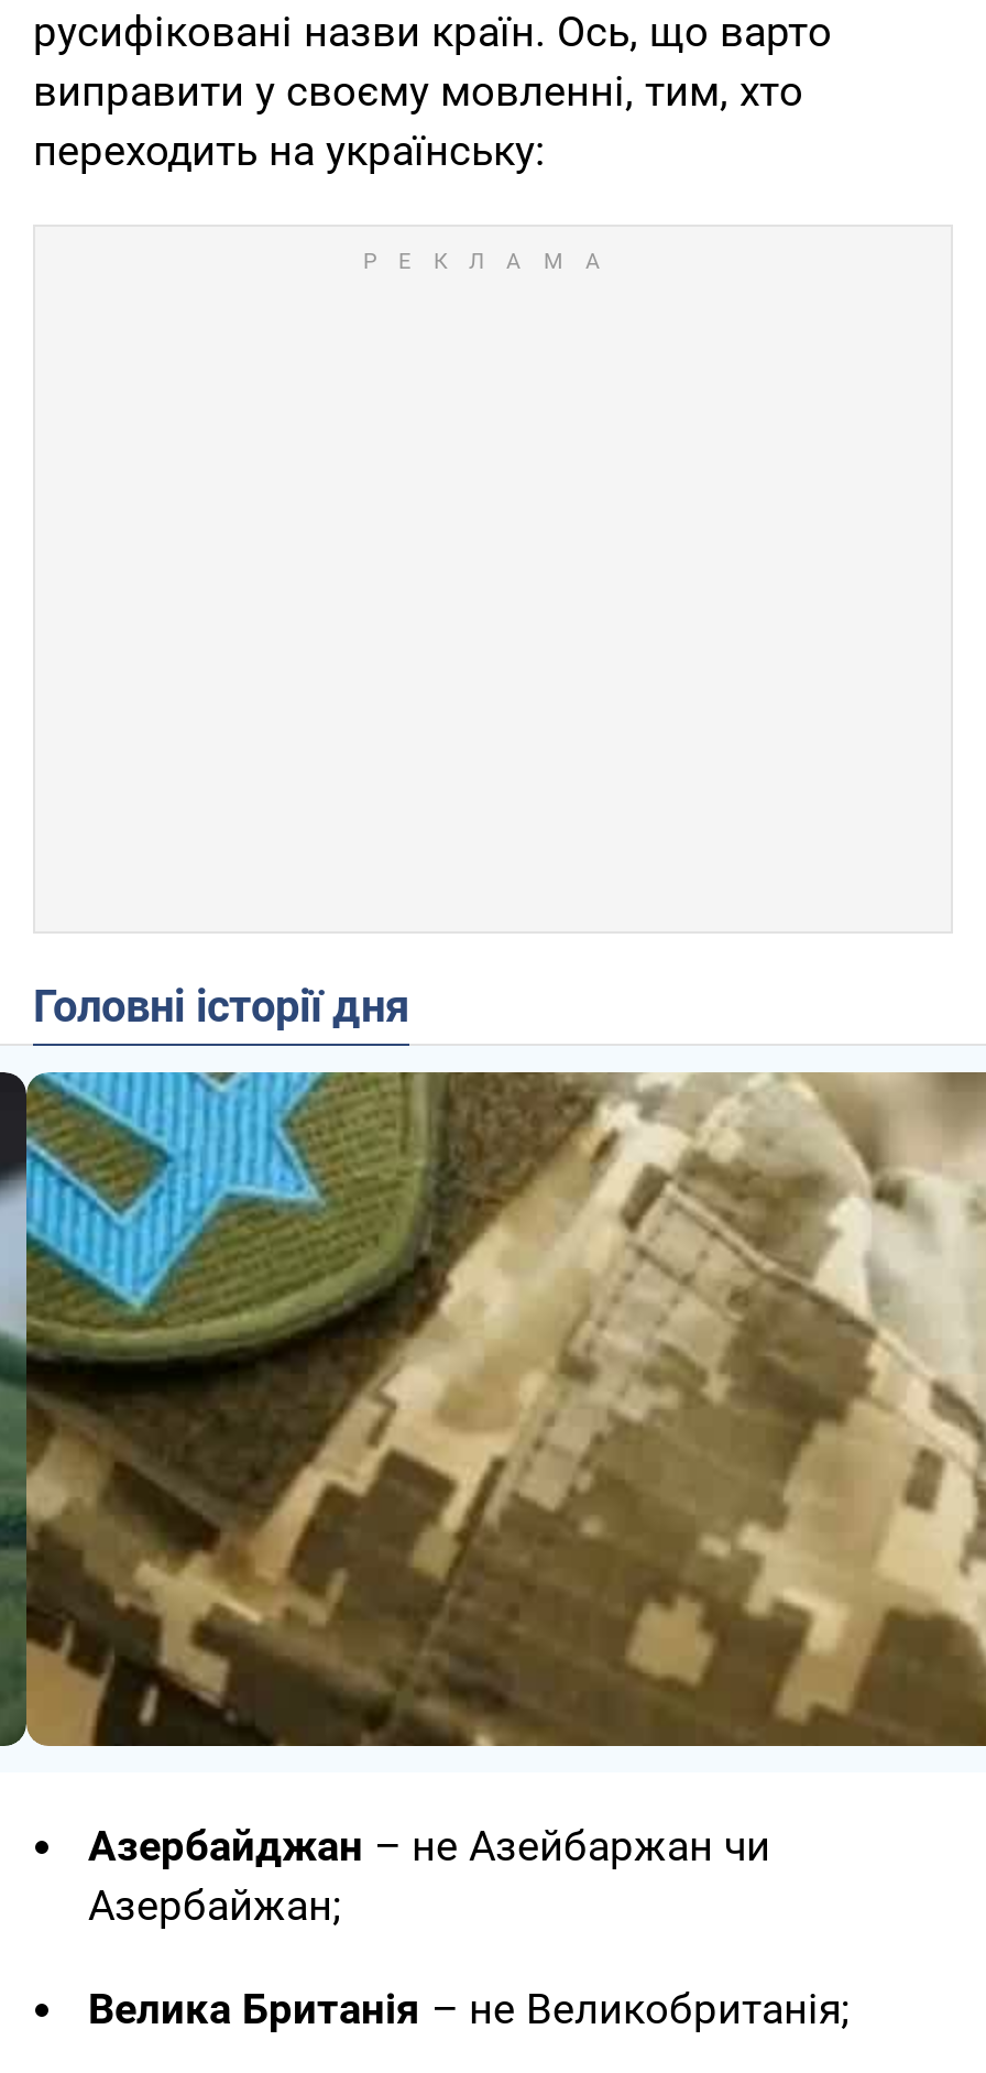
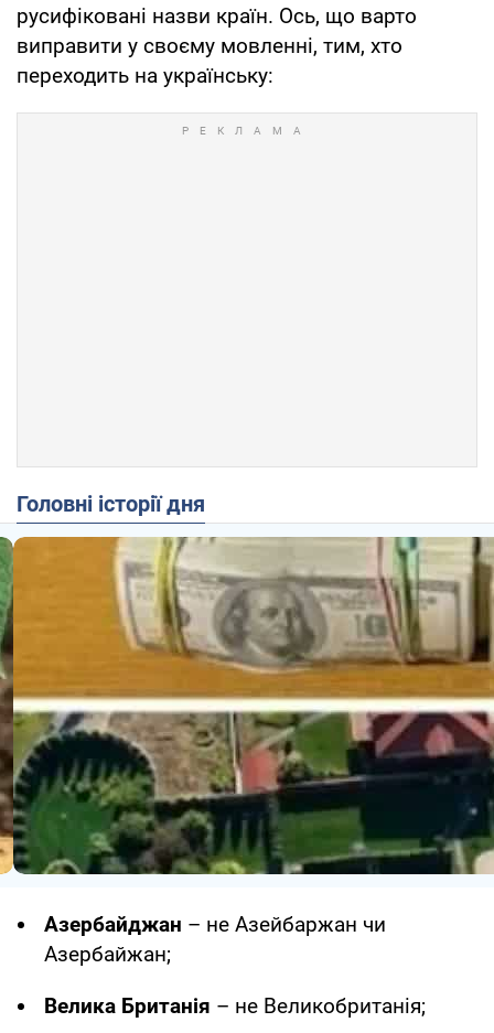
- [image]
+ [image]
